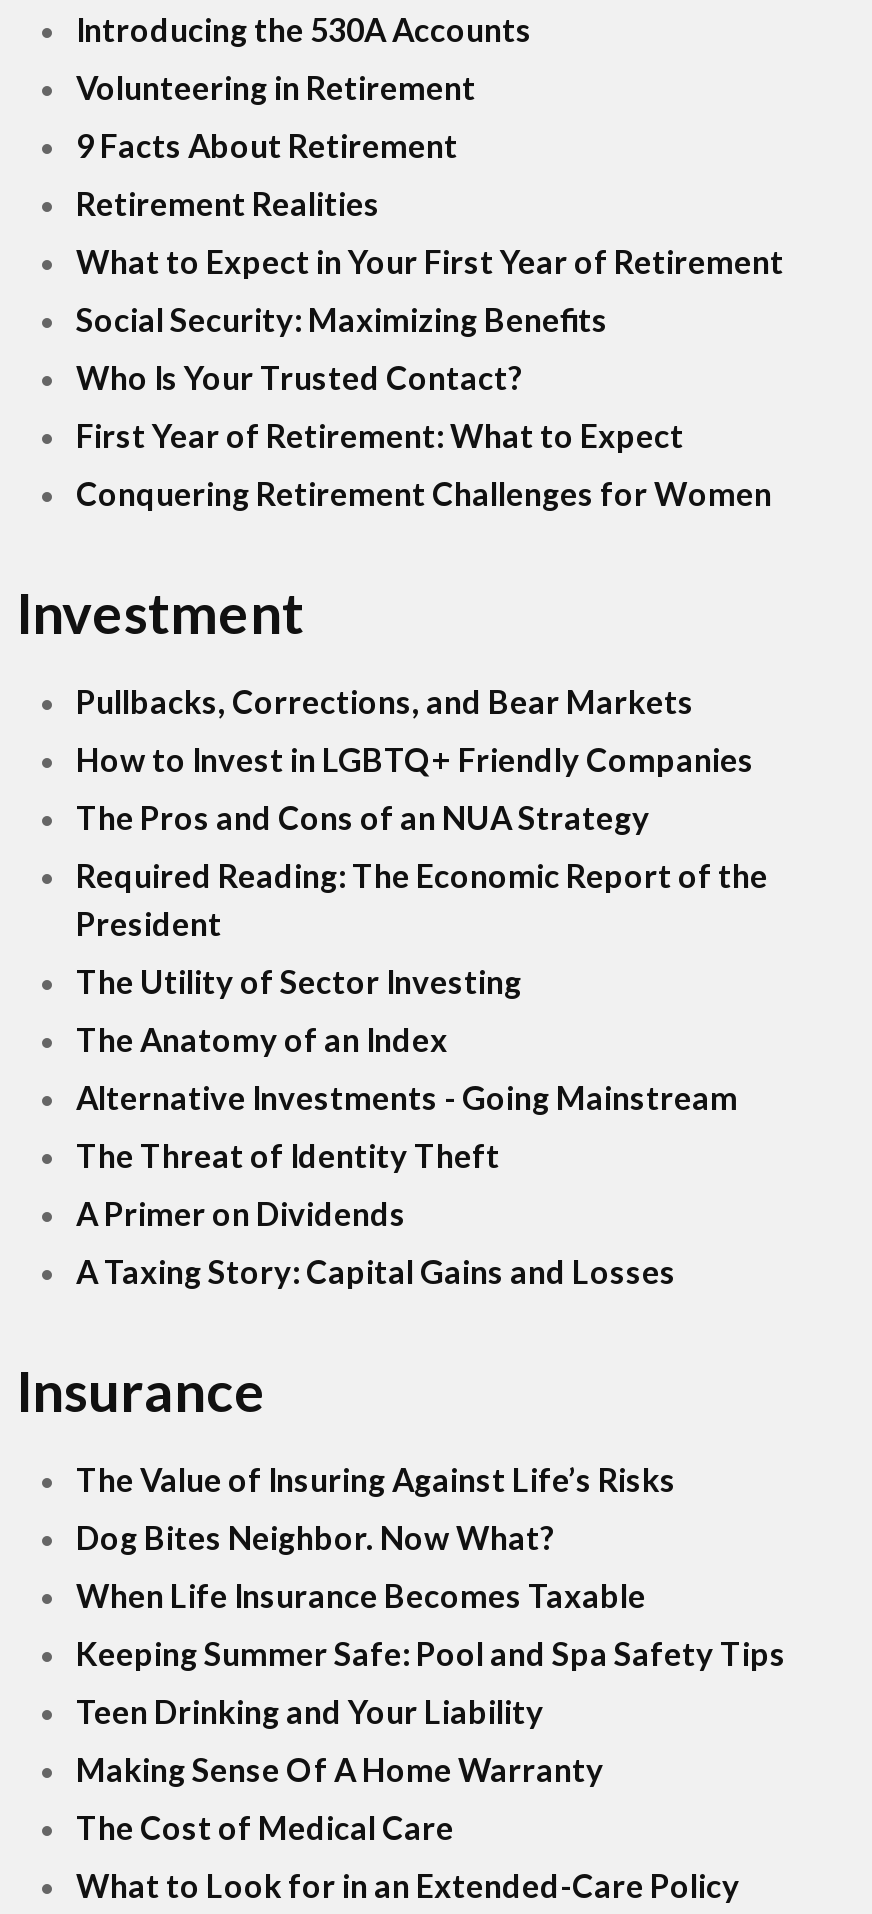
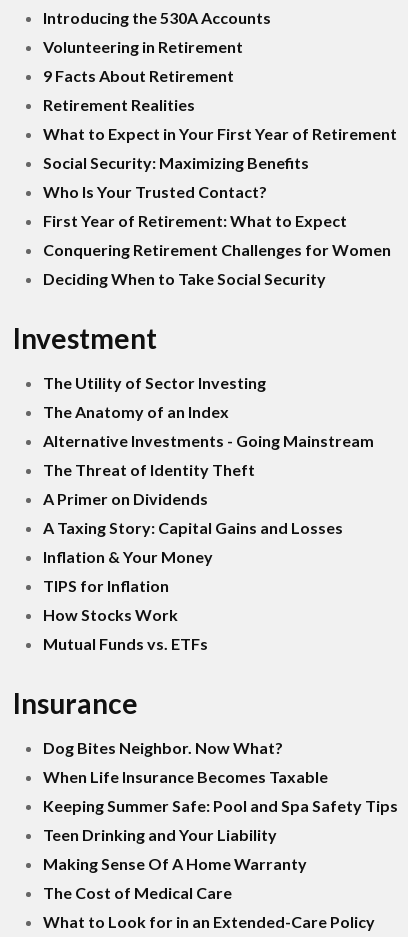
+ Deciding When to Take Social Security

moved down: Investment

- Pullbacks, Corrections, and Bear Markets
- How to Invest in LGBTQ+ Friendly Companies
- The Pros and Cons of an NUA Strategy
- Required Reading: The Economic Report of the
- President

moved up: The Utility of Sector Investing | The Anatomy of an Index | Alternative Investments - Going Mainstream | The Threat of Identity Theft | A Primer on Dividends | A Taxing Story: Capital Gains and Losses

+ Inflation & Your Money
+ TIPS for Inflation
+ How Stocks Work
+ Mutual Funds vs. ETFs

- The Value of Insuring Against Life’s Risks
